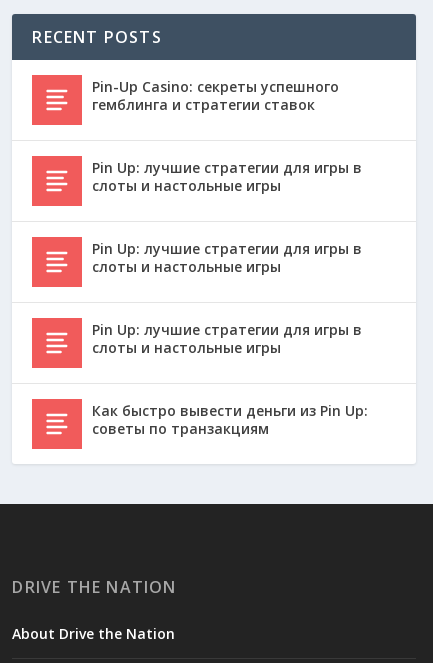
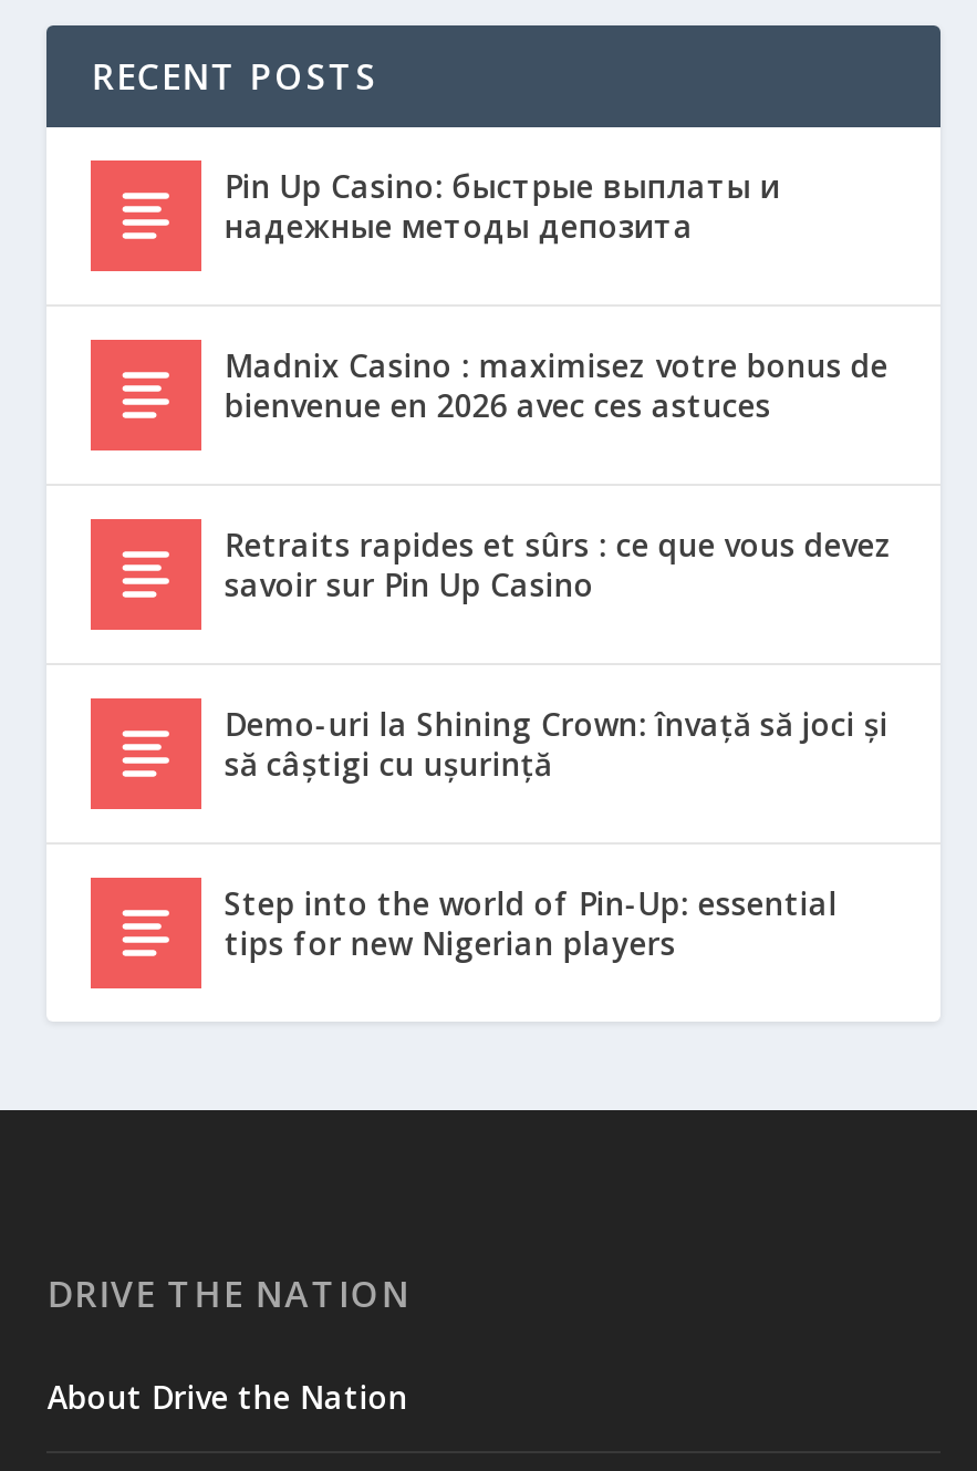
- Pin-Up Casino: секреты успешного
- гемблинга и стратегии ставок
+ Pin Up Casino: быстрые выплаты и
+ надежные методы депозита

- Pin Up: лучшие стратегии для игры в
- слоты и настольные игры
+ Madnix Casino : maximisez votre bonus de
+ bienvenue en 2026 avec ces astuces

- Pin Up: лучшие стратегии для игры в
- слоты и настольные игры
+ Retraits rapides et sûrs : ce que vous devez
+ savoir sur Pin Up Casino

- Pin Up: лучшие стратегии для игры в
- слоты и настольные игры
+ Demo-uri la Shining Crown: învață să joci și
+ să câștigi cu ușurință

- Как быстро вывести деньги из Pin Up:
- советы по транзакциям
+ Step into the world of Pin-Up: essential
+ tips for new Nigerian players
